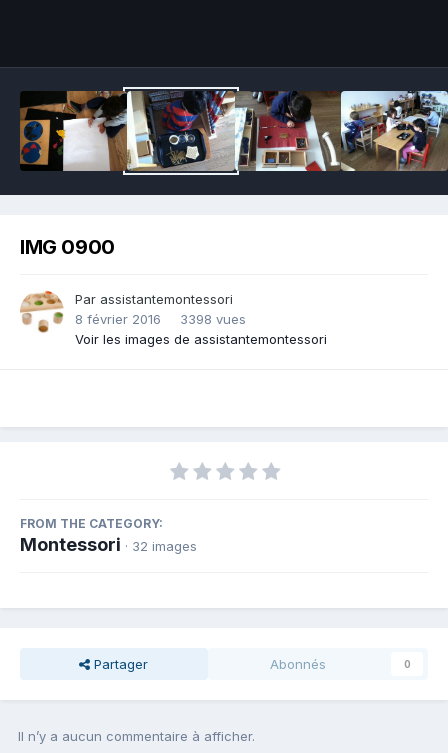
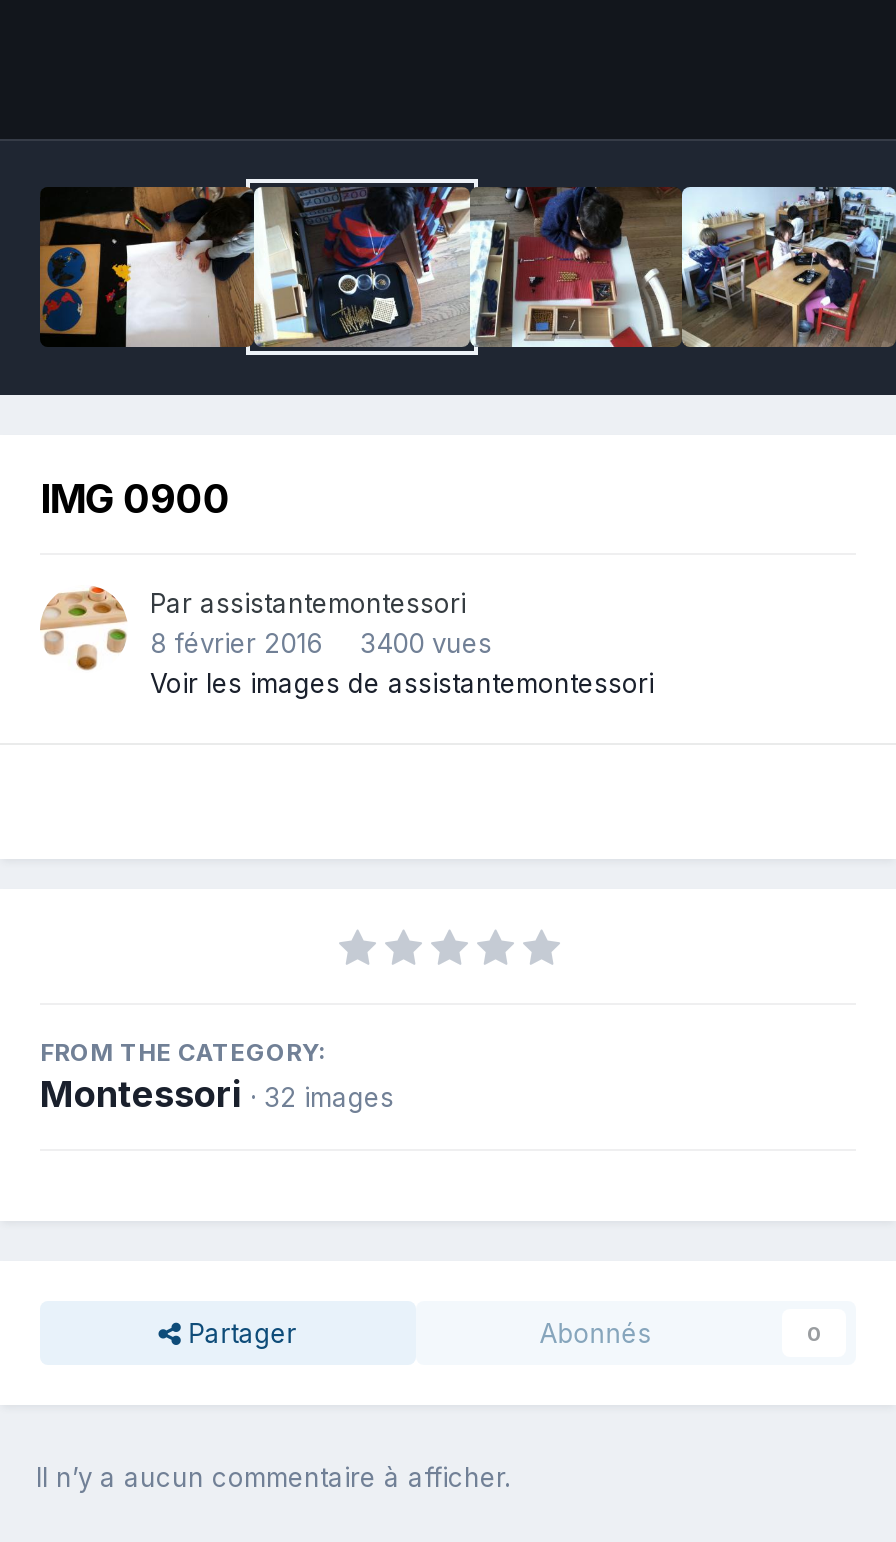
- 8 février 2016 3398 vues
+ 8 février 2016 3400 vues
